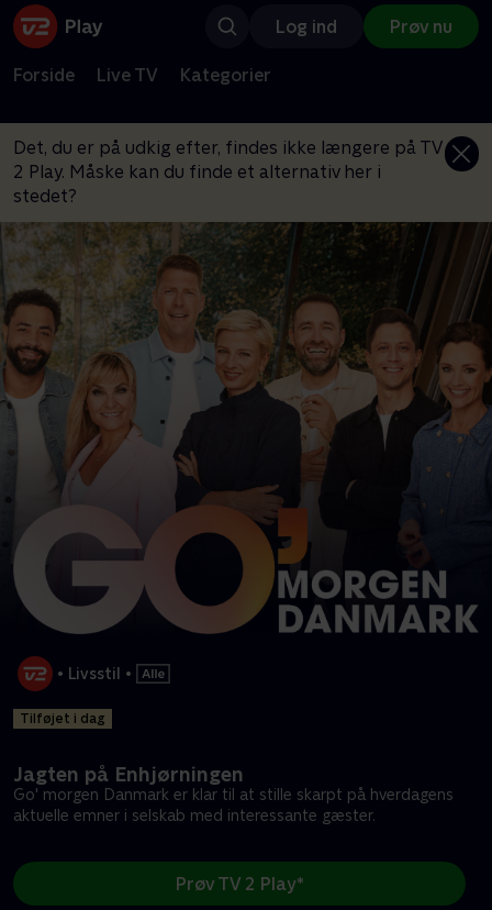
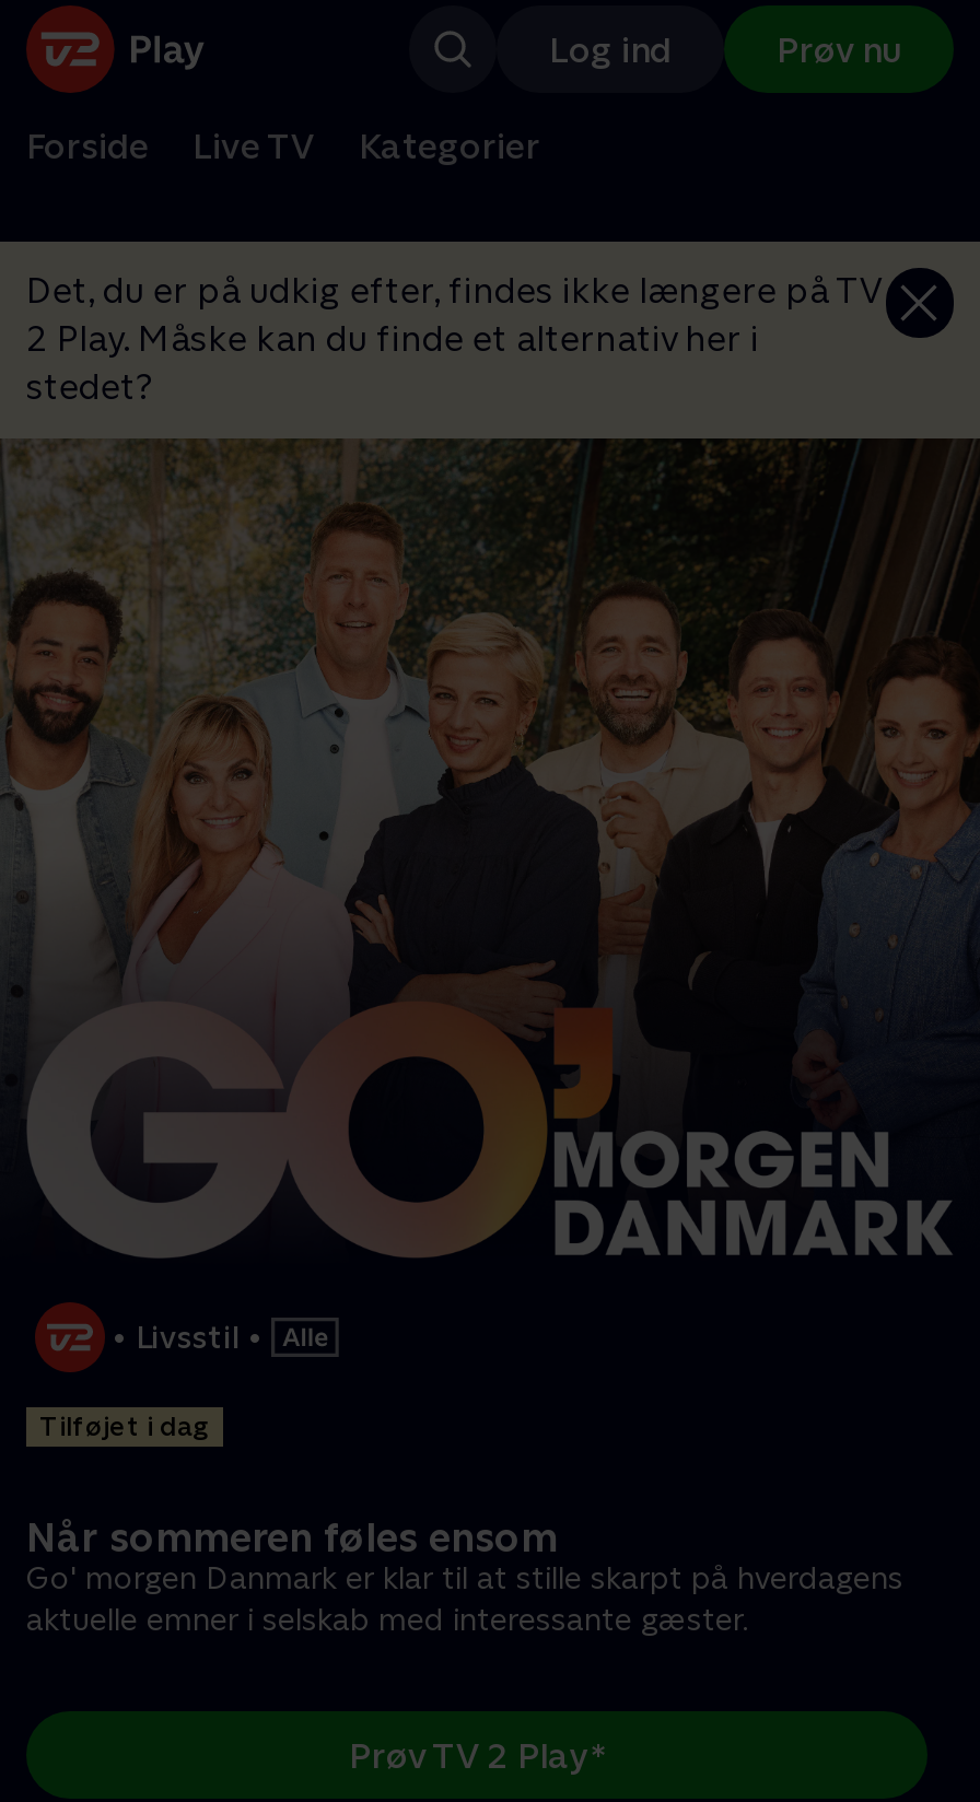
- Jagten på Enhjørningen
+ Når sommeren føles ensom
